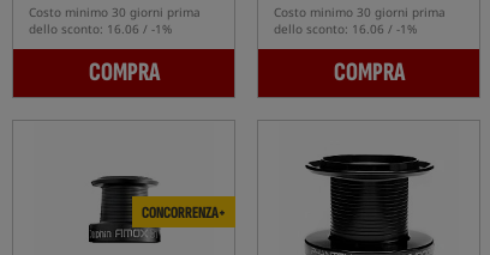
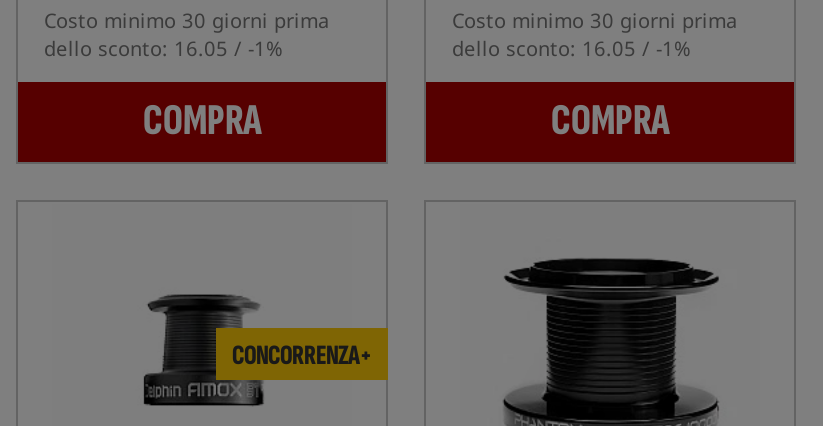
- dello sconto: 16.06 / -1%
+ dello sconto: 16.05 / -1%

- dello sconto: 16.06 / -1%
+ dello sconto: 16.05 / -1%
